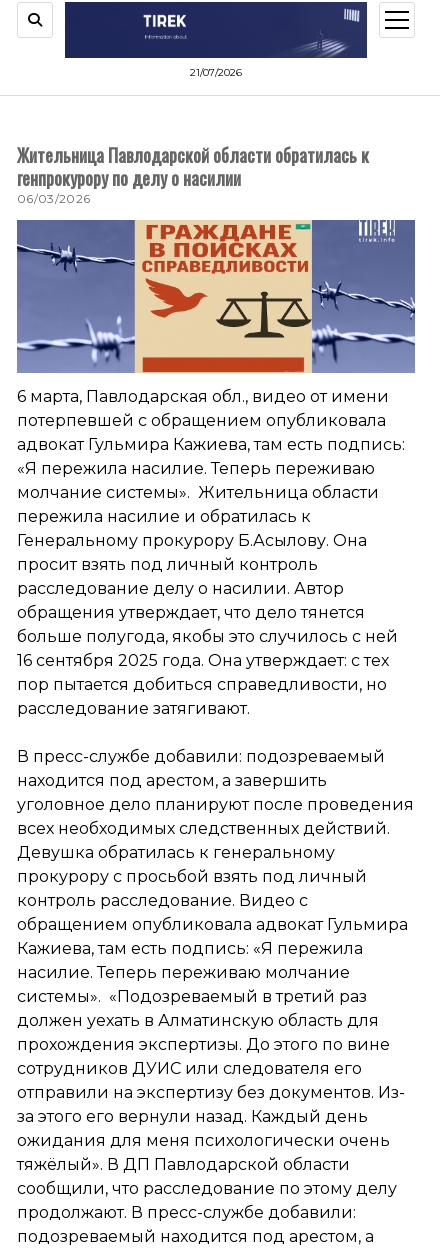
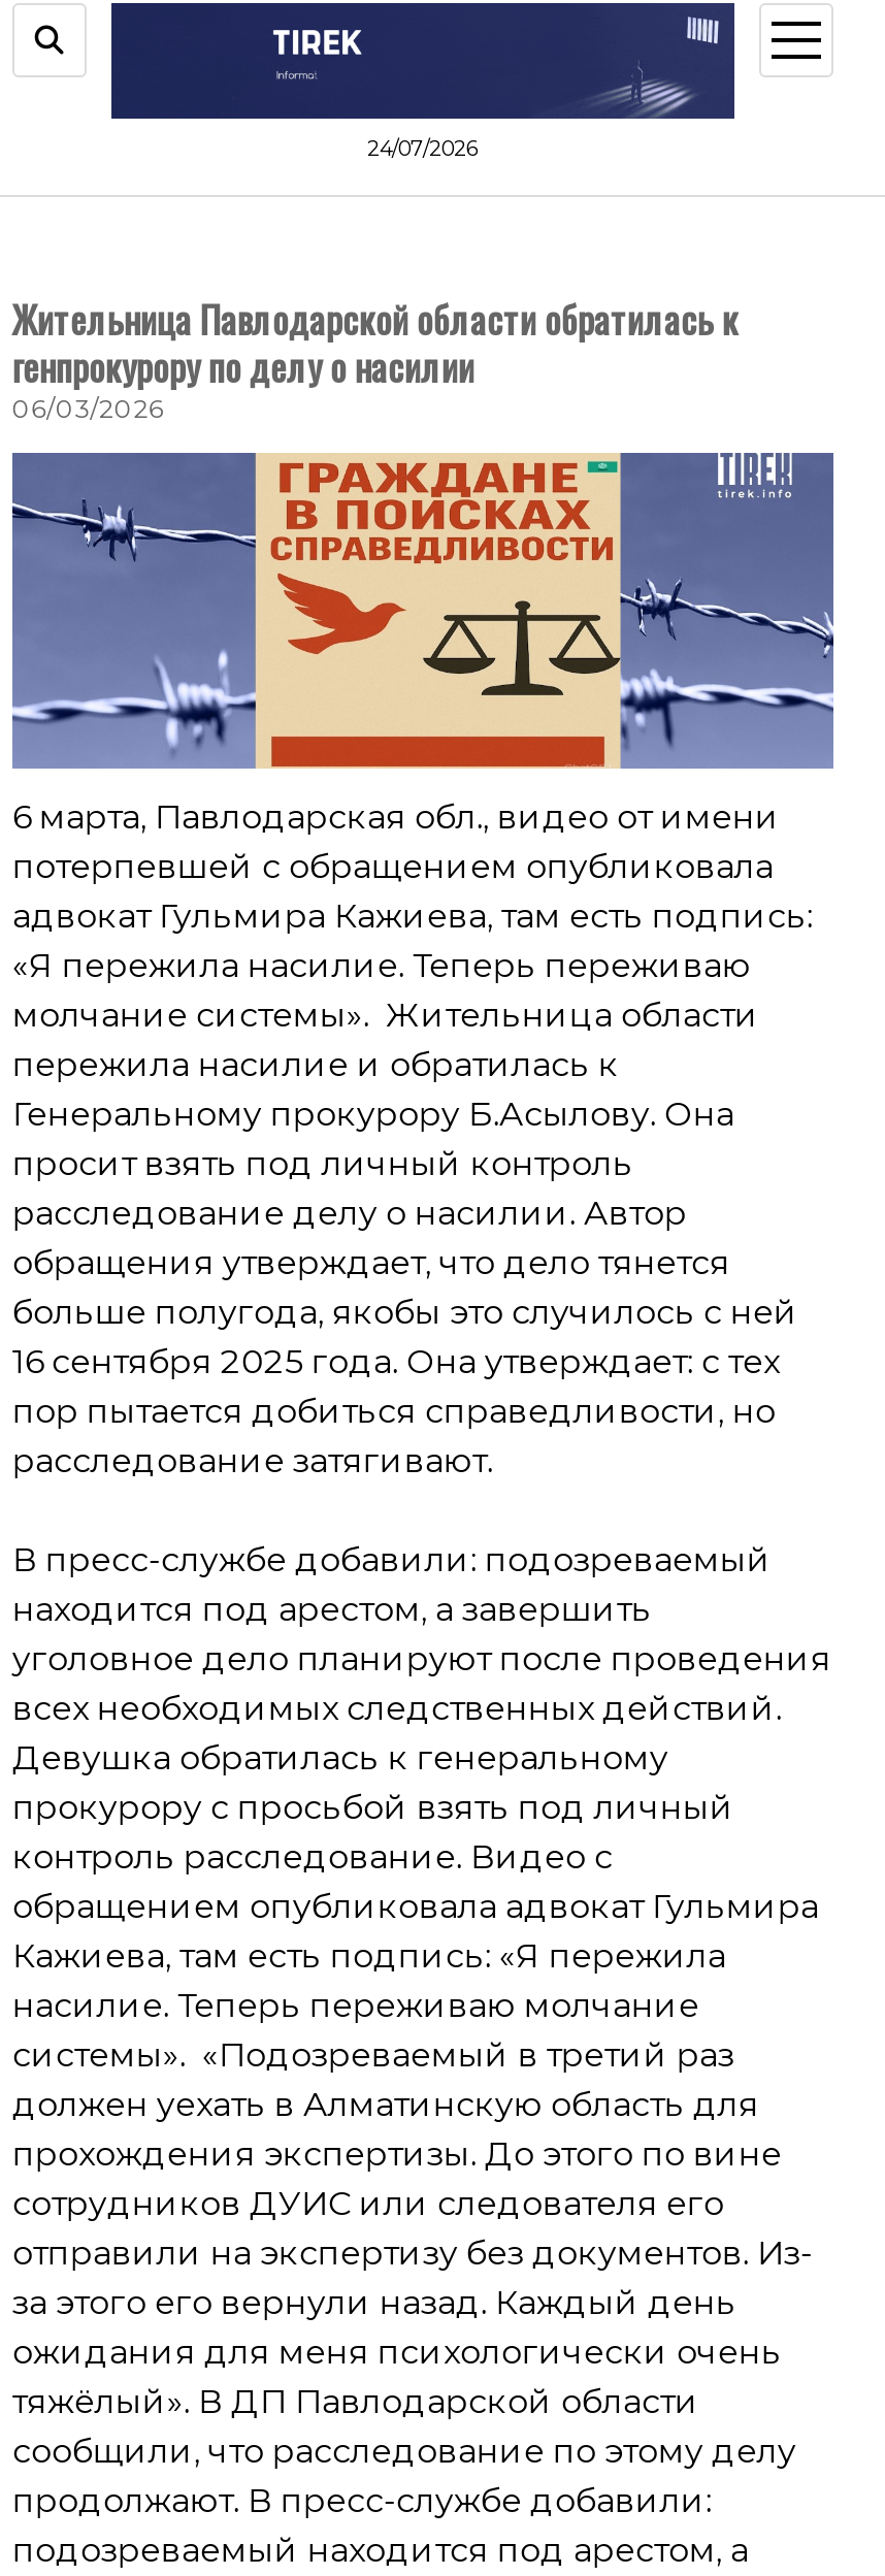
- 21/07/2026
+ 24/07/2026
